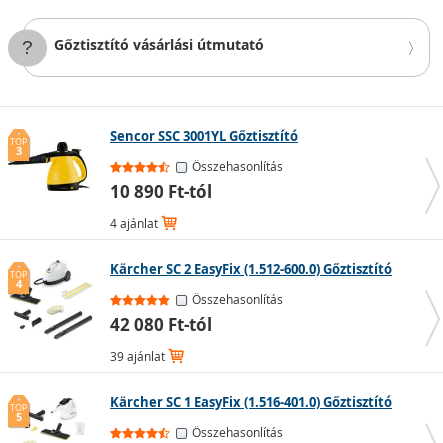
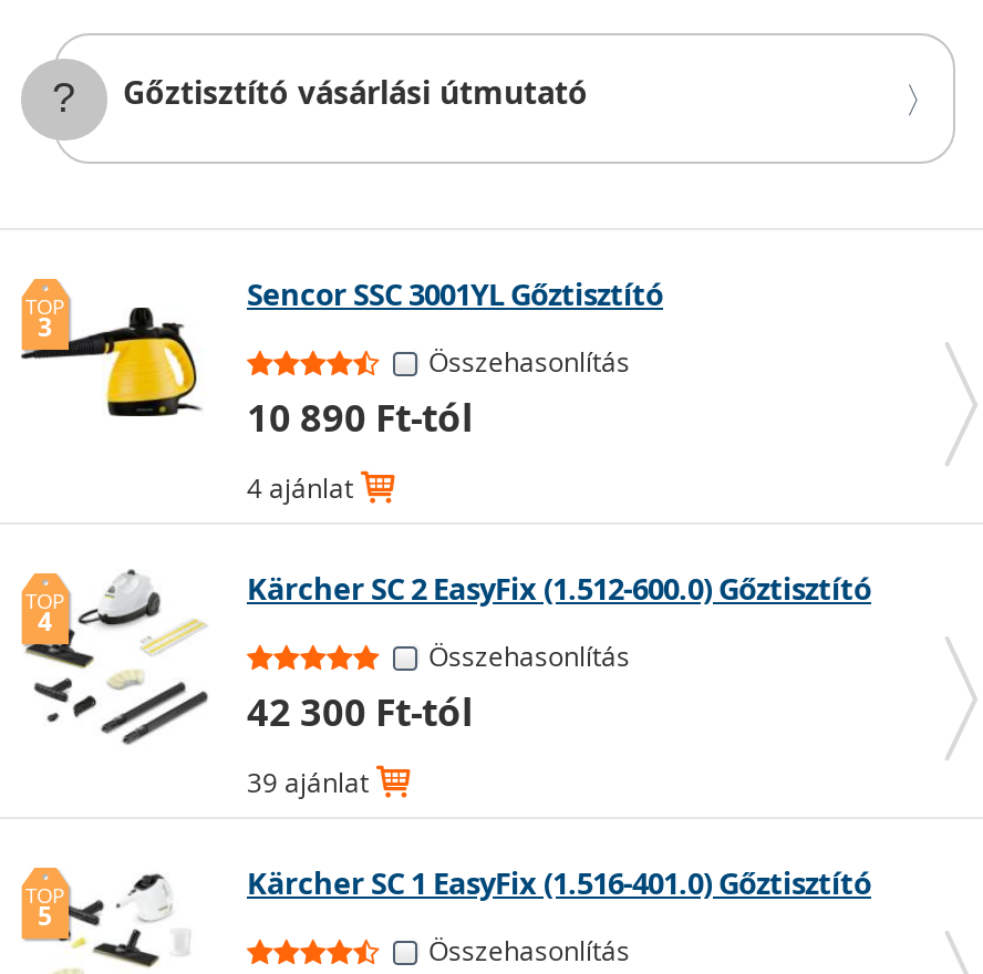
- 42 080 Ft-tól
+ 42 300 Ft-tól
